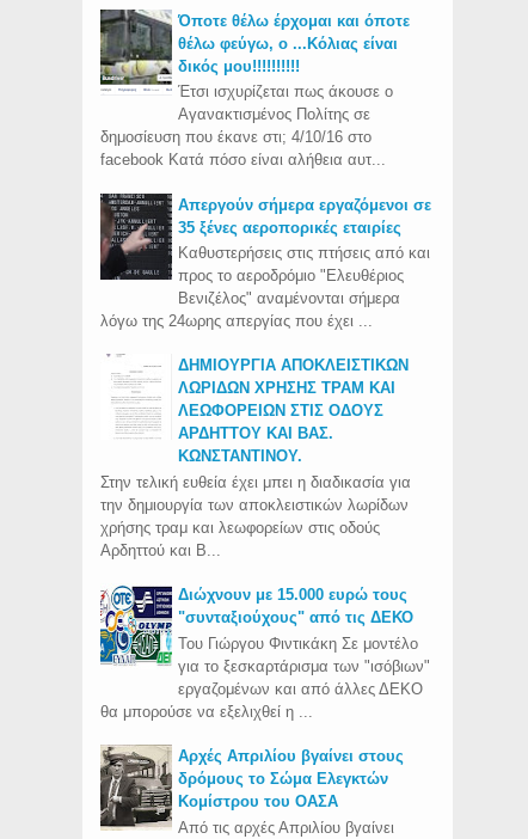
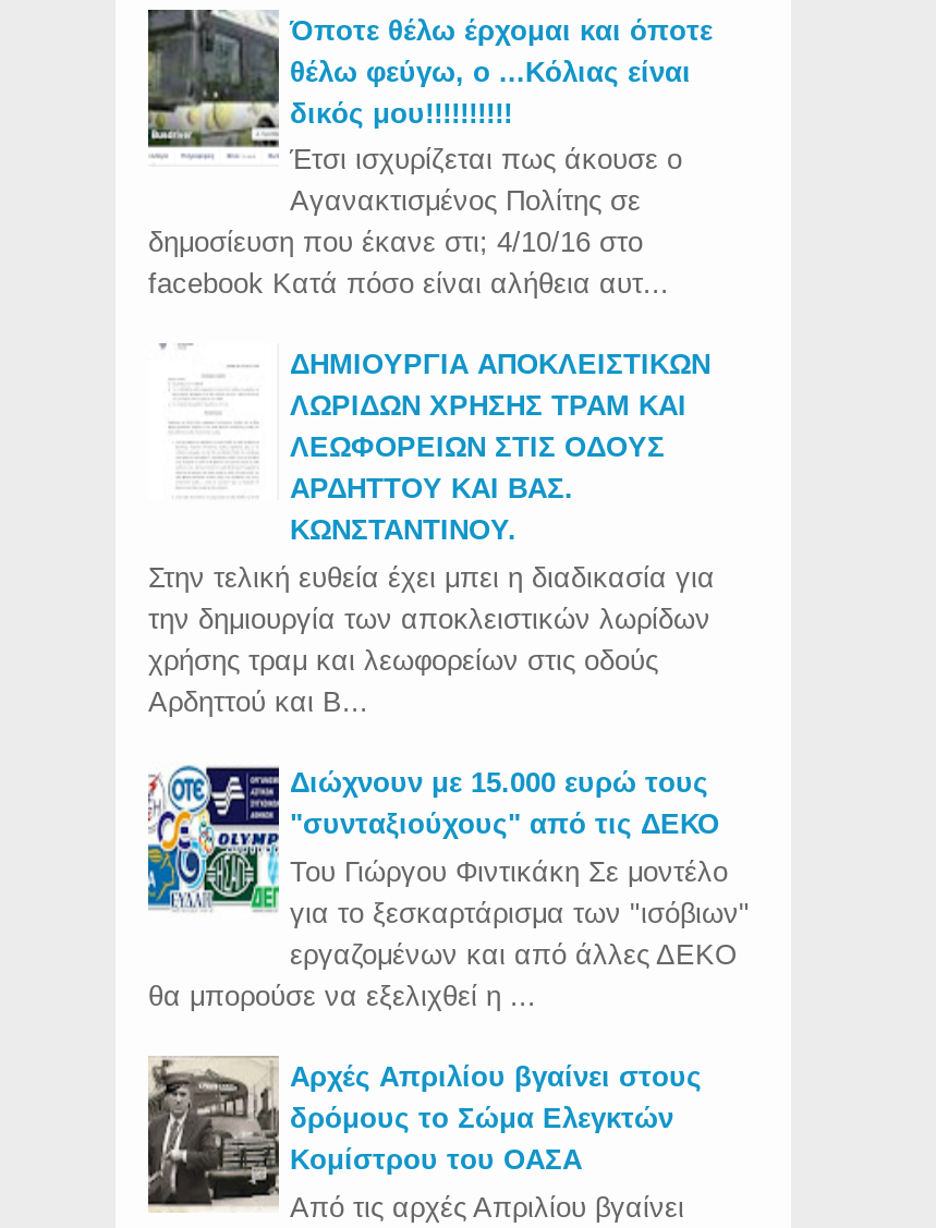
- [image]
- Απεργούν σήμερα εργαζόμενοι σε
- 35 ξένες αεροπορικές εταιρίες
- Καθυστερήσεις στις πτήσεις από και
- προς το αεροδρόμιο "Ελευθέριος
- Βενιζέλος" αναμένονται σήμερα
- λόγω της 24ωρης απεργίας που έχει ...
